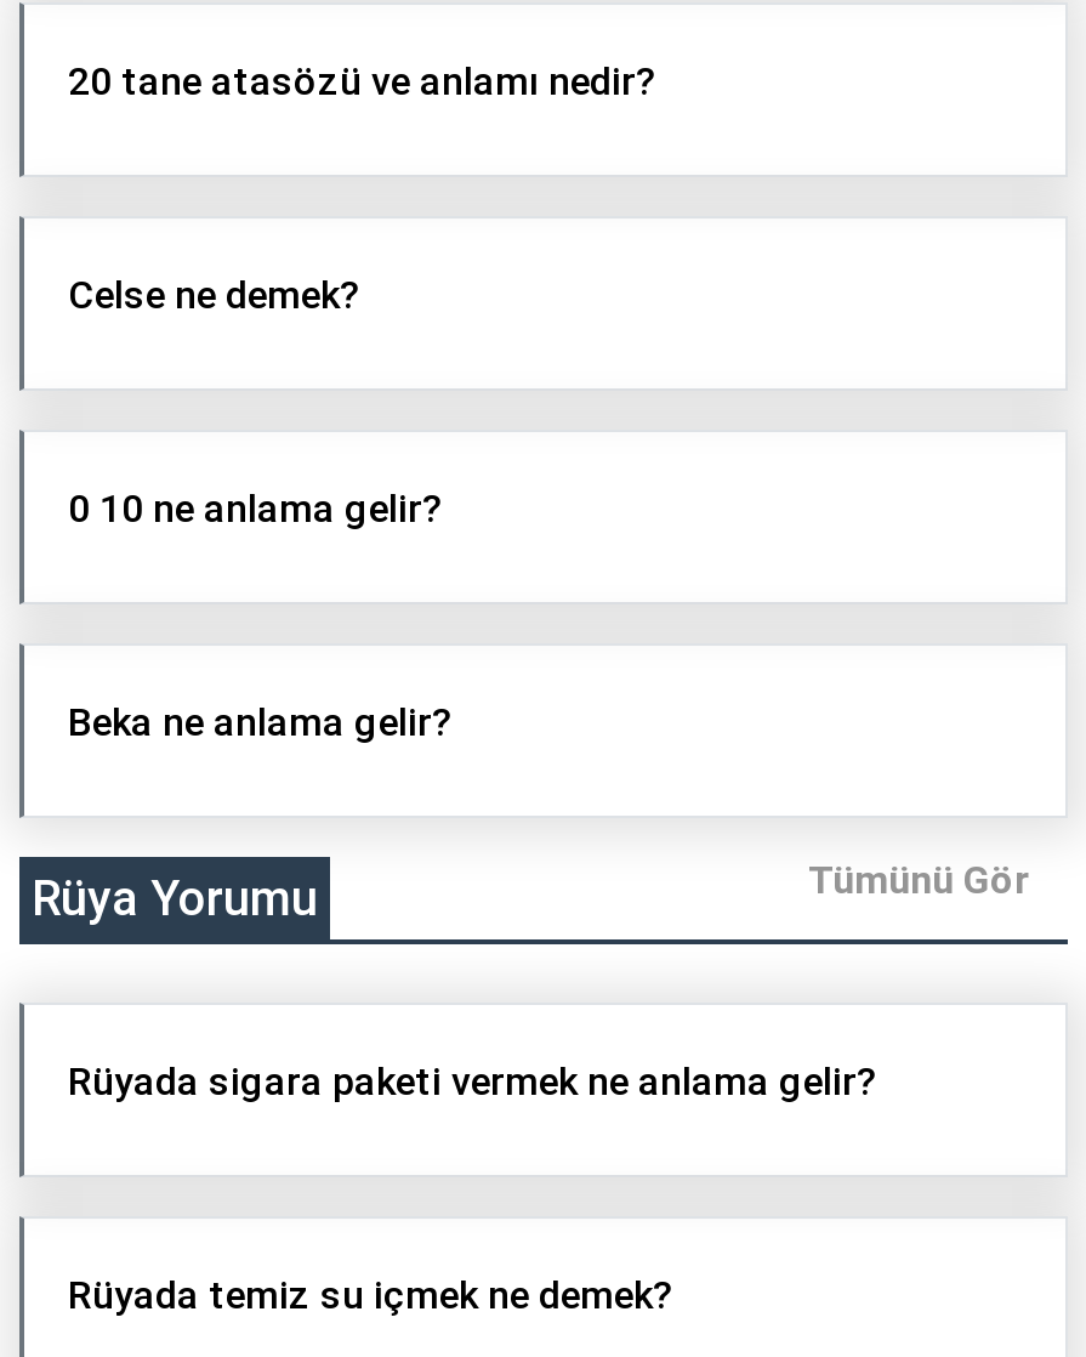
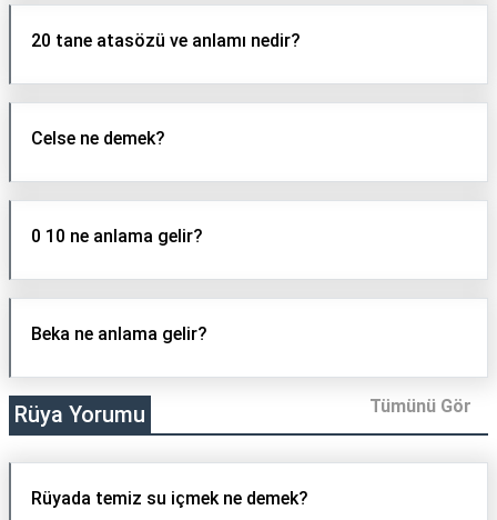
- Rüyada sigara paketi vermek ne anlama gelir?
